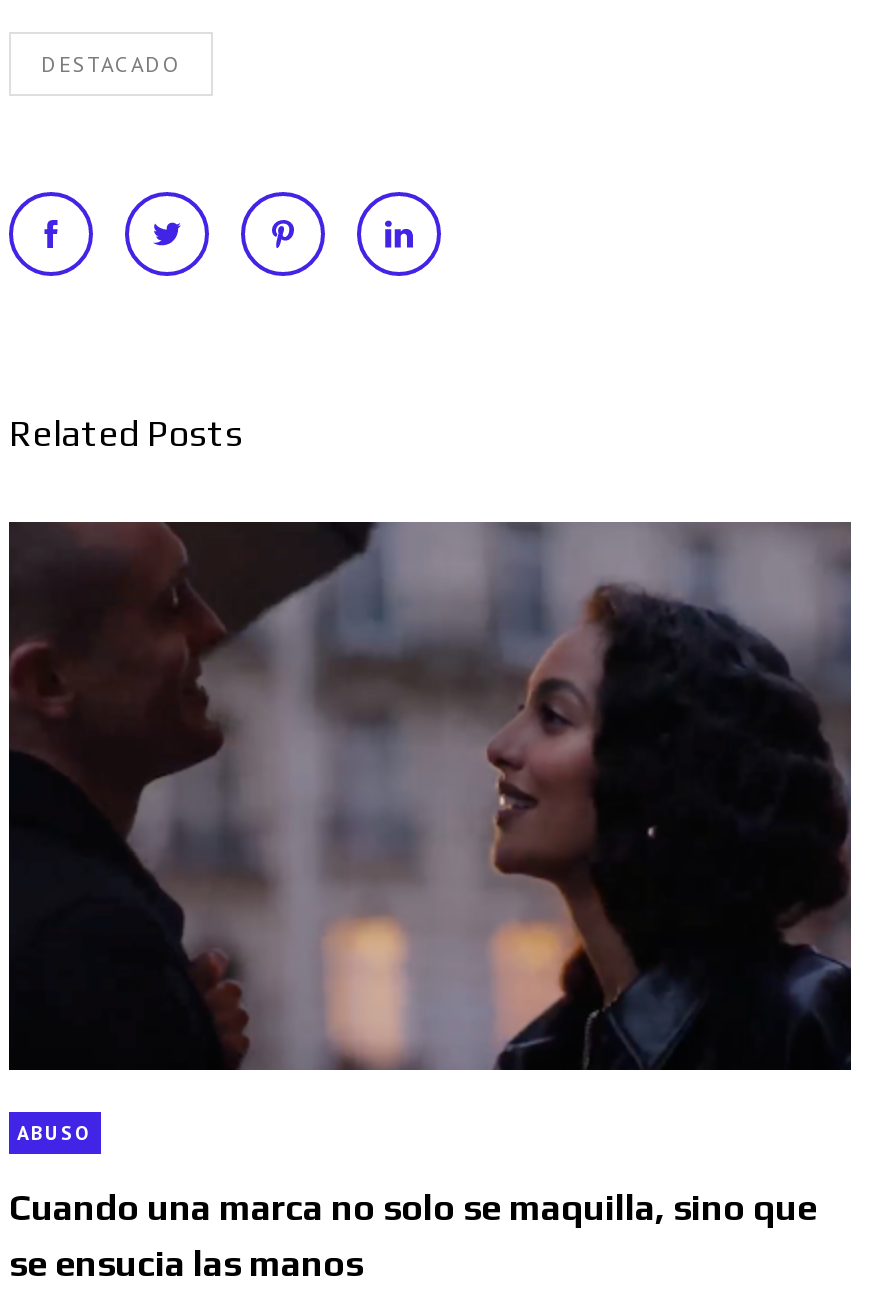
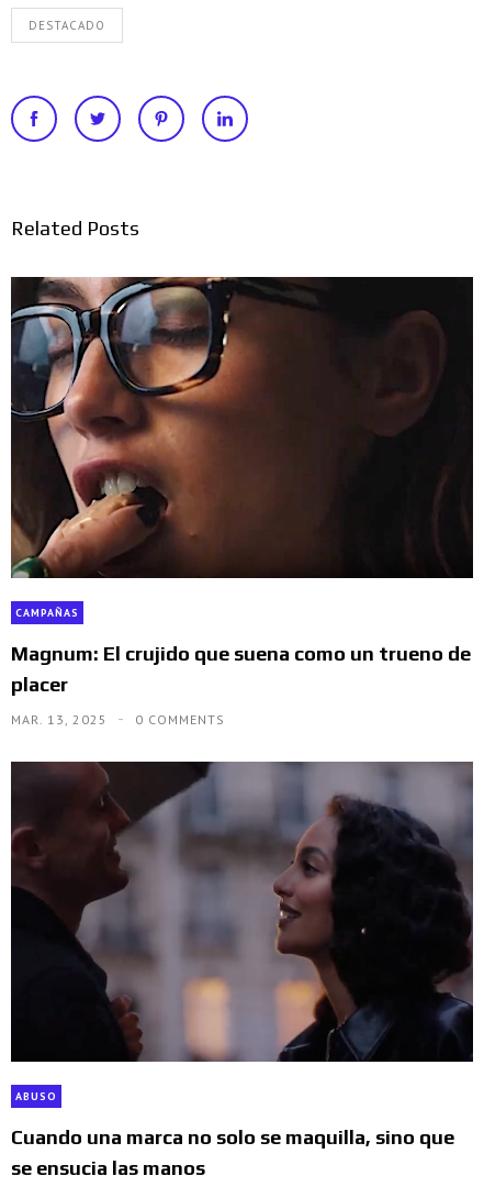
+ [image]
+ CAMPAÑAS
+ Magnum: El crujido que suena como un trueno de
+ placer
+ MAR. 13, 2025
+ 0 COMMENTS
